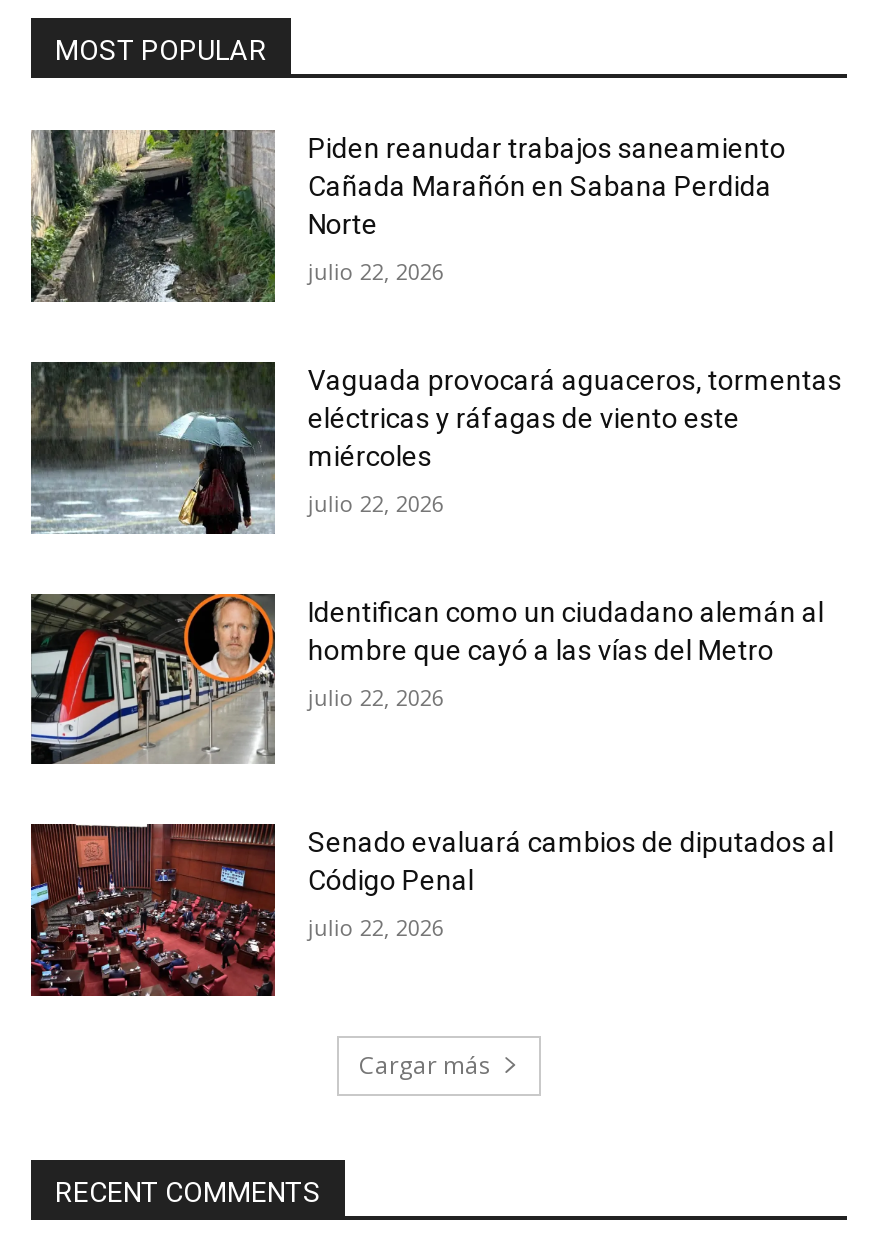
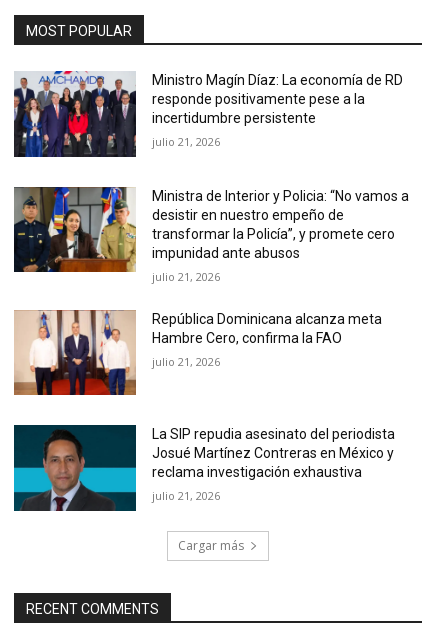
- [image]
- Piden reanudar trabajos saneamiento
- Cañada Marañón en Sabana Perdida
- Norte
+ [image]
+ Ministro Magín Díaz: La economía de RD
+ responde positivamente pese a la
+ incertidumbre persistente

- julio 22, 2026
+ julio 21, 2026

- [image]
- Vaguada provocará aguaceros, tormentas
- eléctricas y ráfagas de viento este
- miércoles
+ [image]
+ Ministra de Interior y Policia: “No vamos a
+ desistir en nuestro empeño de
+ transformar la Policía”, y promete cero
+ impunidad ante abusos

- julio 22, 2026
+ julio 21, 2026

- [image]
- Identifican como un ciudadano alemán al
- hombre que cayó a las vías del Metro
+ [image]
+ República Dominicana alcanza meta
+ Hambre Cero, confirma la FAO

- julio 22, 2026
+ julio 21, 2026

- [image]
- Senado evaluará cambios de diputados al
- Código Penal
+ [image]
+ La SIP repudia asesinato del periodista
+ Josué Martínez Contreras en México y
+ reclama investigación exhaustiva

- julio 22, 2026
+ julio 21, 2026
